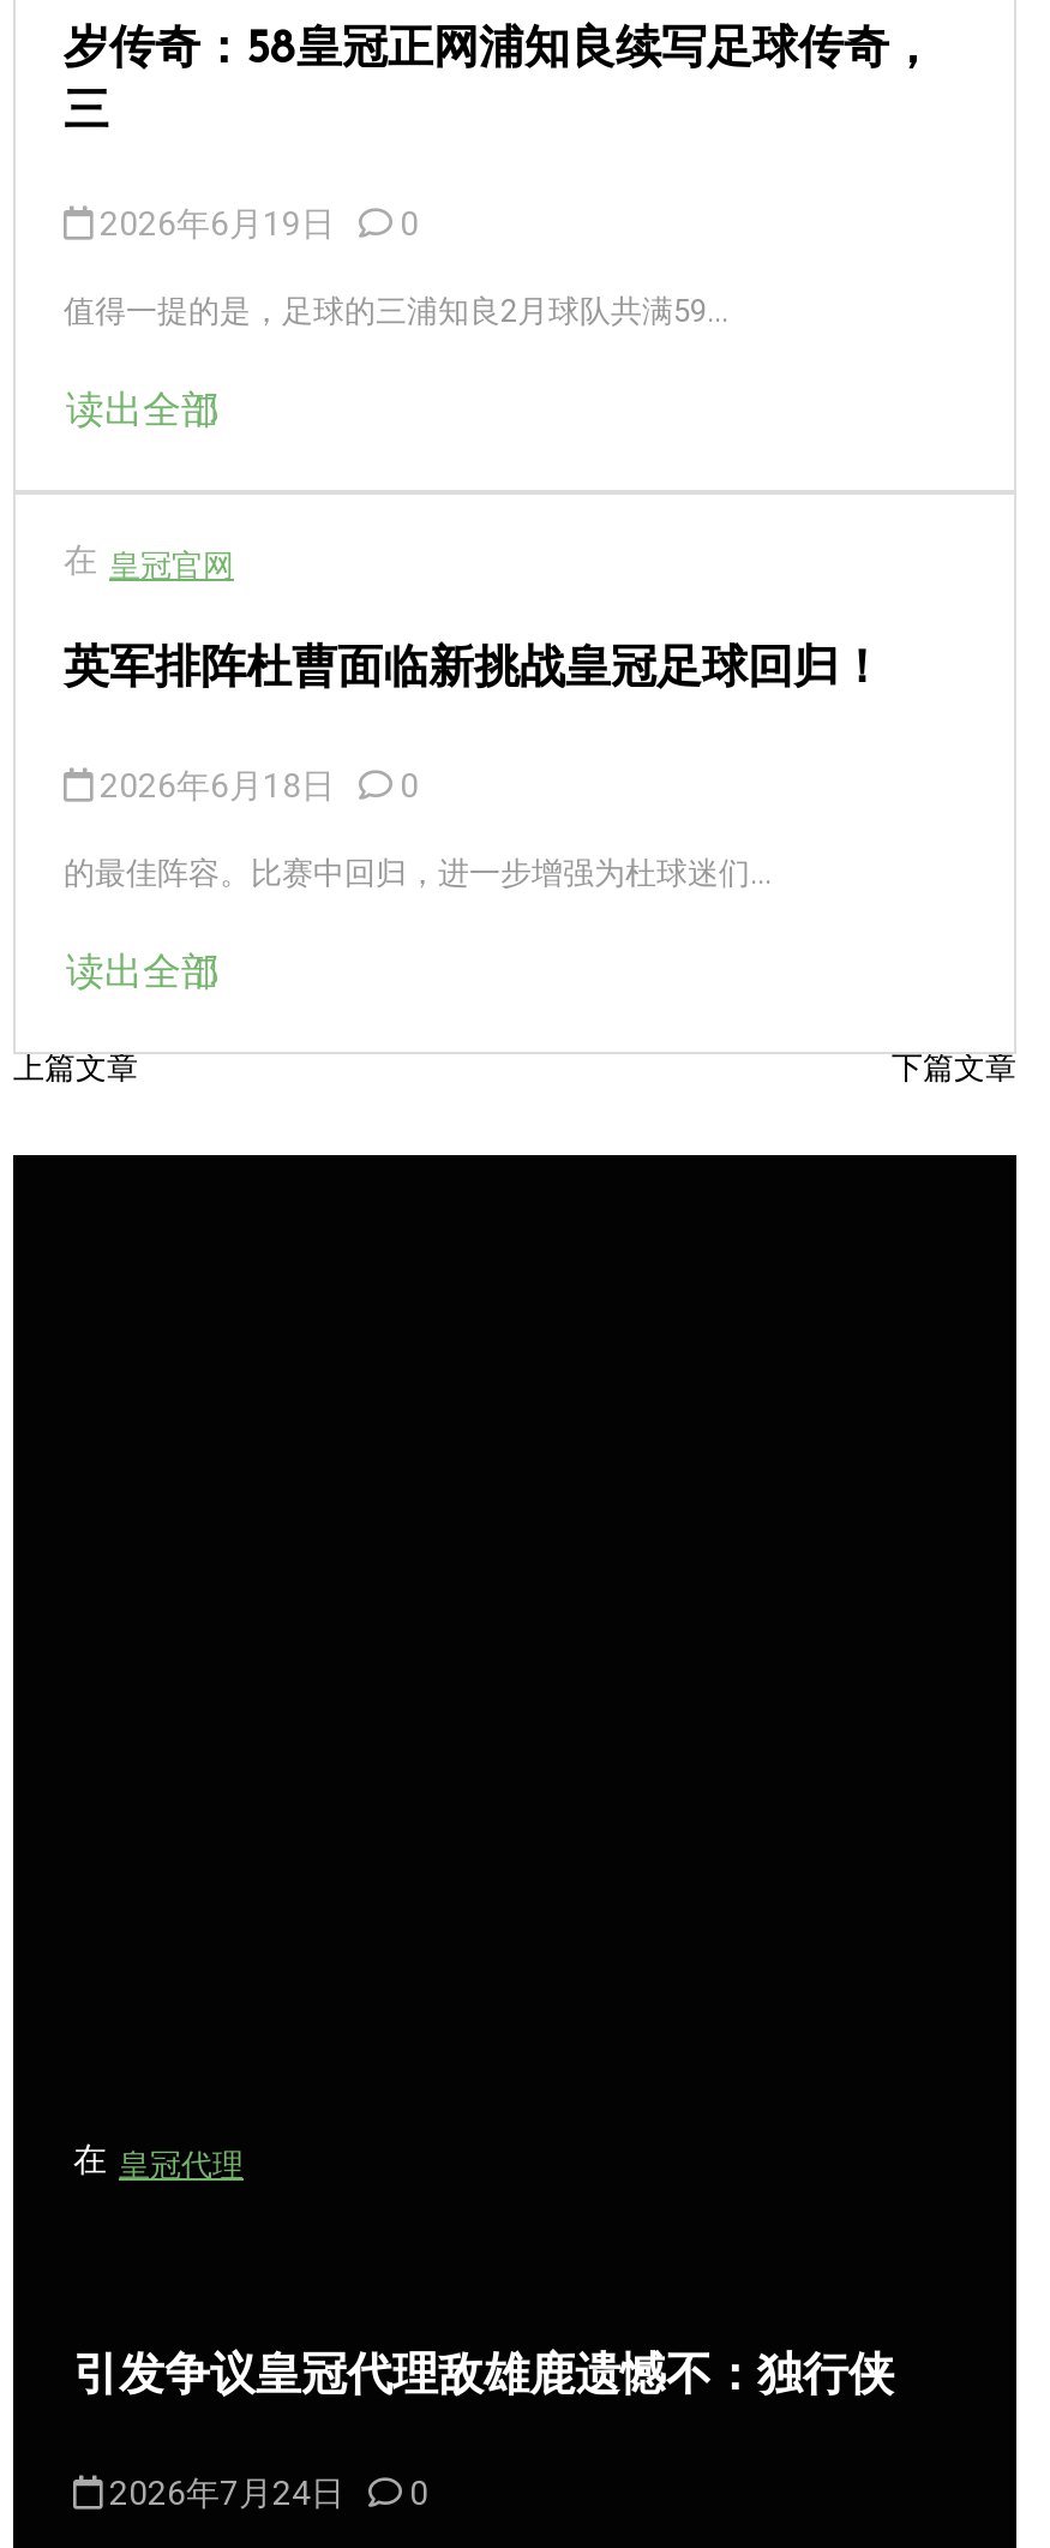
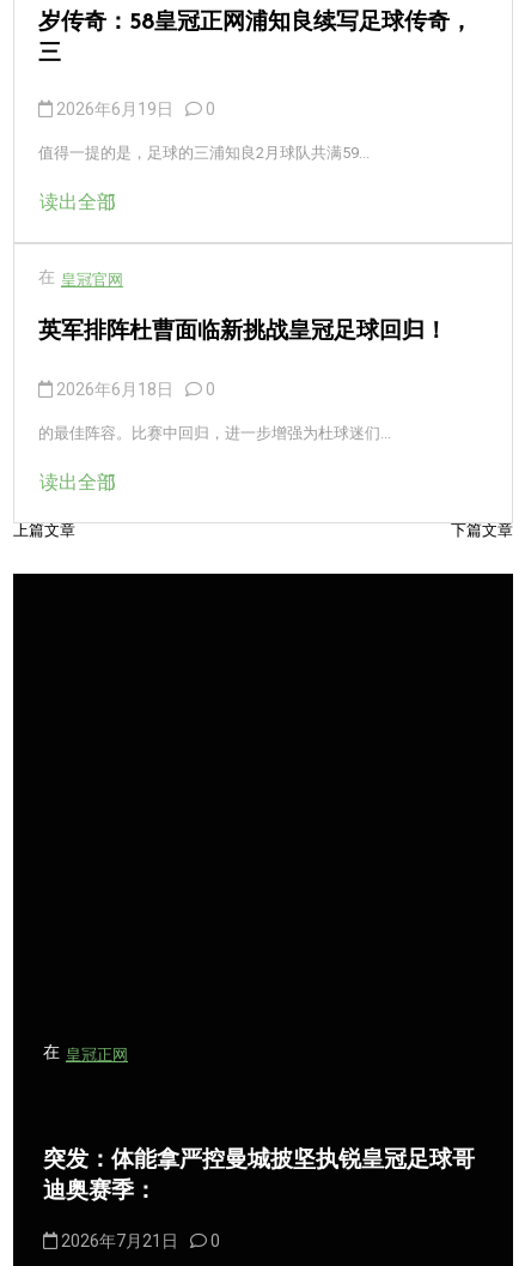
- 在 皇冠代理
+ 在 皇冠正网

- 引发争议皇冠代理敌雄鹿遗憾不：独行侠
+ 突发：体能拿严控曼城披坚执锐皇冠足球哥
+ 迪奥赛季：

- 2026年7月24日 0
+ 2026年7月21日 0
